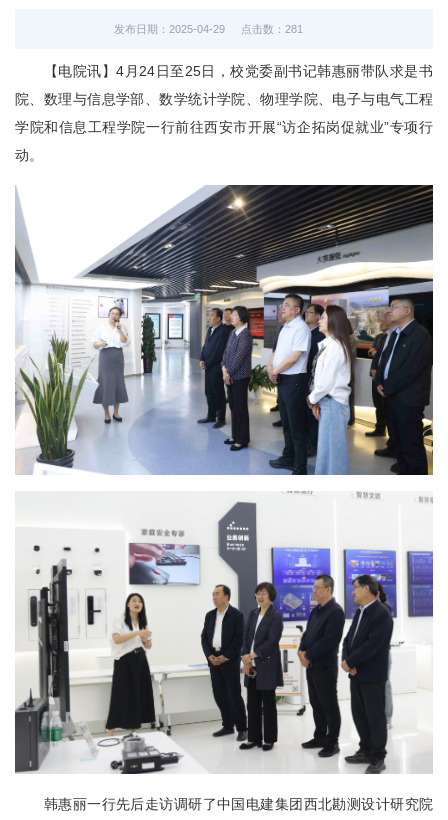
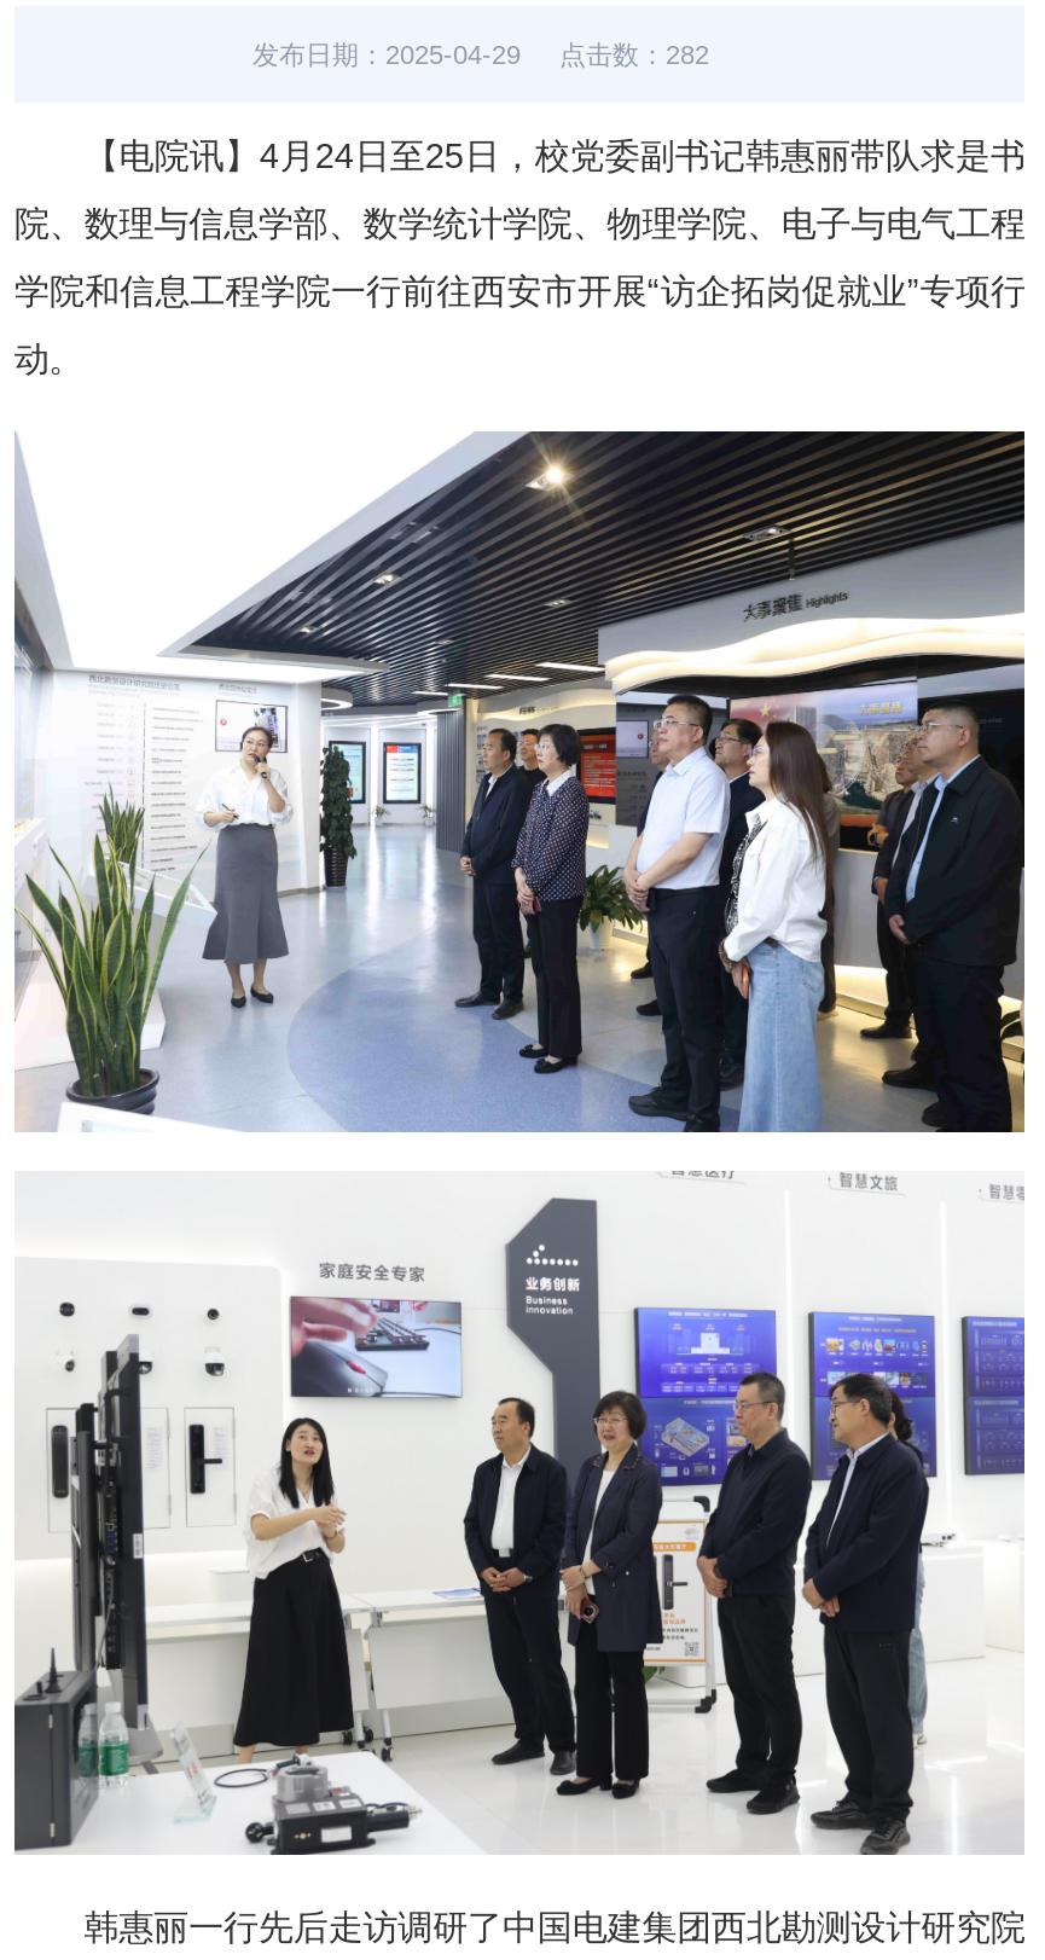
- 发布日期：2025-04-29 点击数：281
+ 发布日期：2025-04-29 点击数：282
